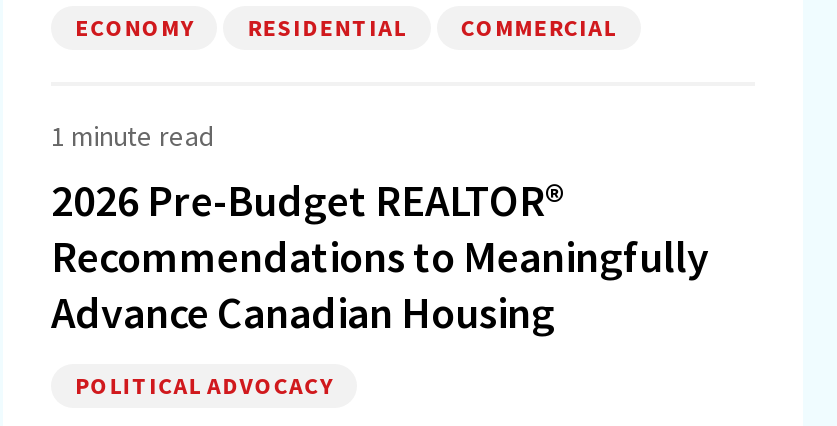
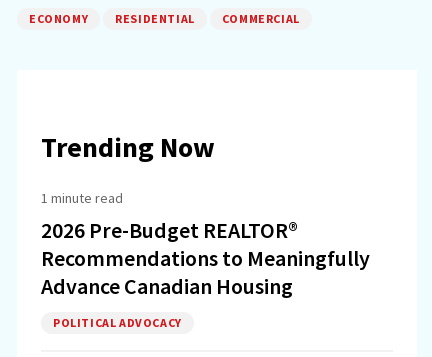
+ Trending Now
